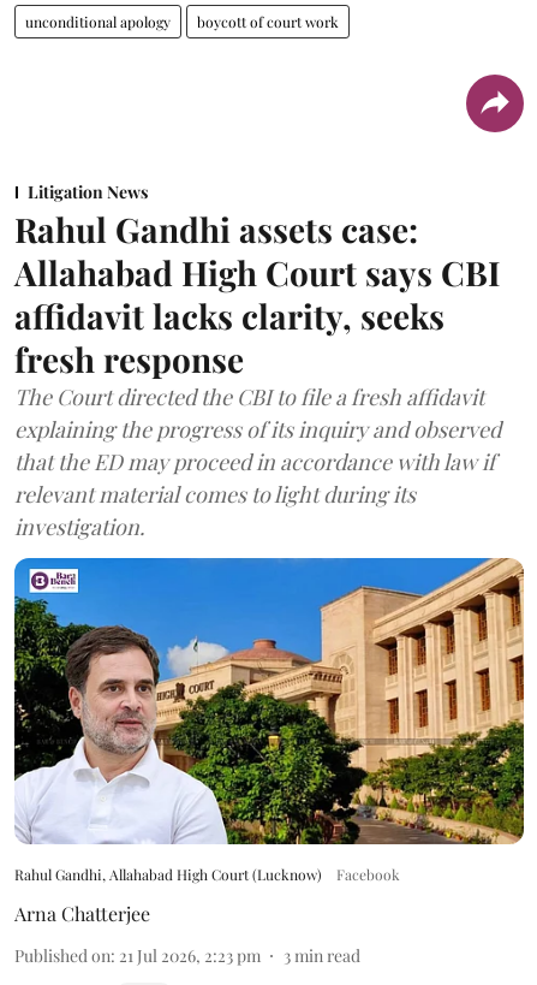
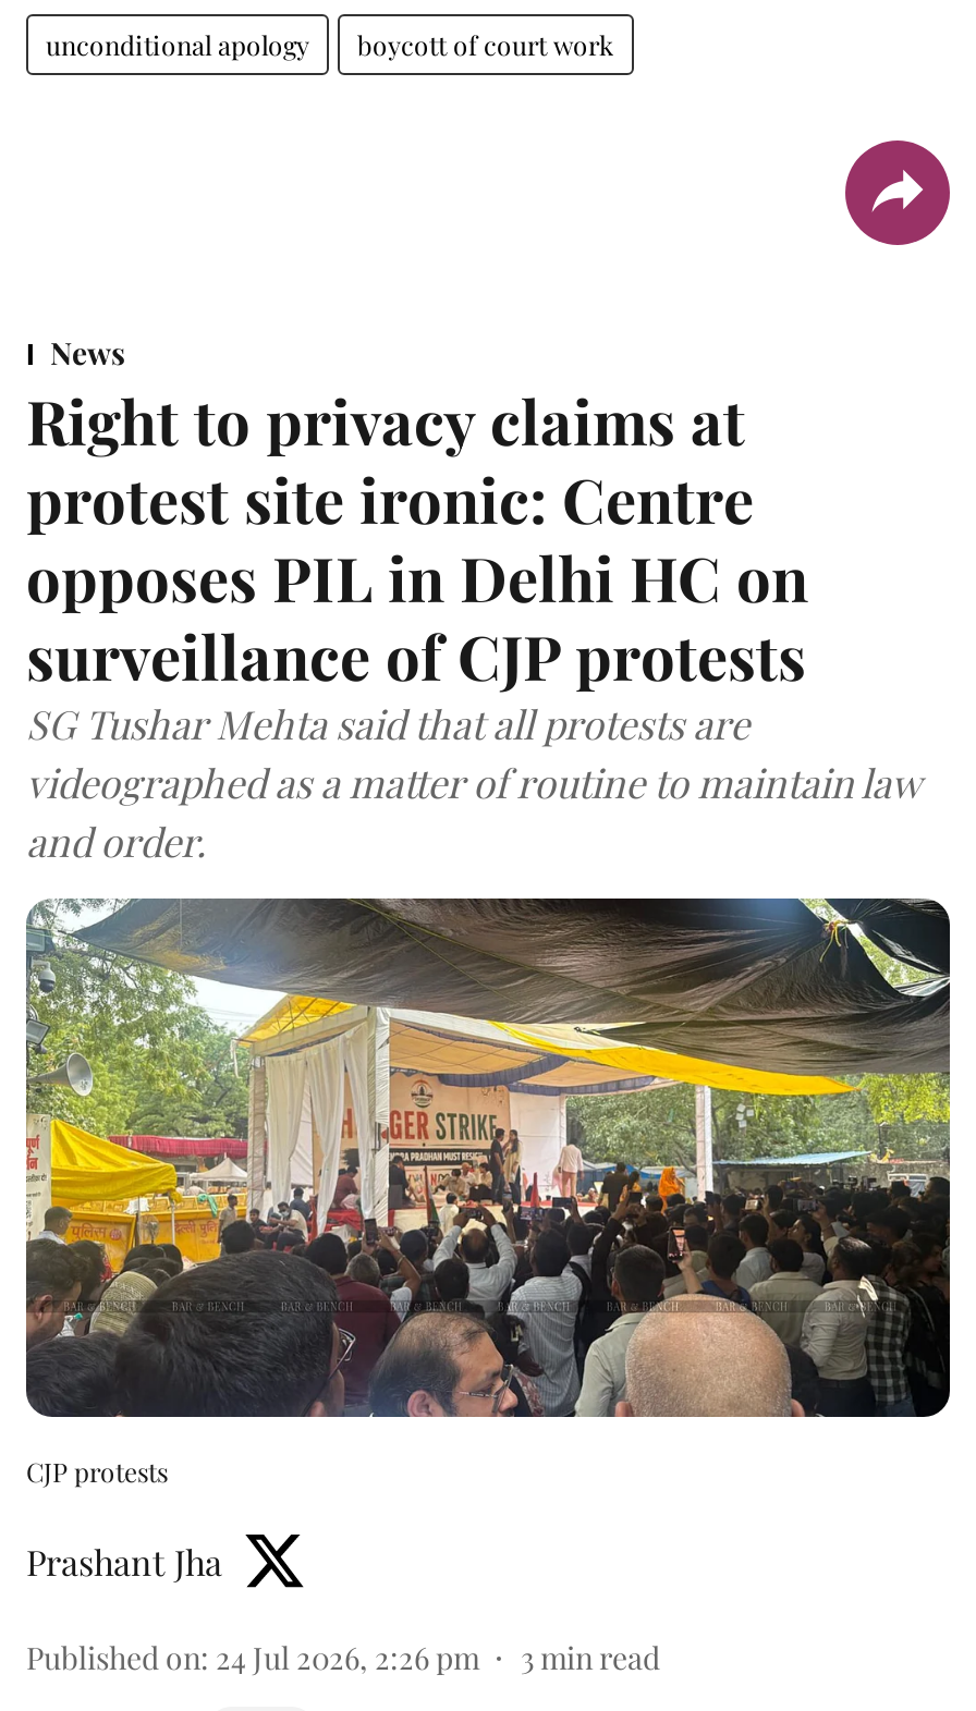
- Litigation News
- Rahul Gandhi assets case:
- Allahabad High Court says CBI
- affidavit lacks clarity, seeks
- fresh response
- The Court directed the CBI to file a fresh affidavit
- explaining the progress of its inquiry and observed
- that the ED may proceed in accordance with law if
- relevant material comes to light during its
- investigation.
+ News
+ Right to privacy claims at
+ protest site ironic: Centre
+ opposes PIL in Delhi HC on
+ surveillance of CJP protests
+ SG Tushar Mehta said that all protests are
+ videographed as a matter of routine to maintain law
+ and order.

- [image]
- Rahul Gandhi, Allahabad High Court (Lucknow)
- Facebook
+ [image]
+ CJP protests

- Arna Chatterjee
+ Prashant Jha

- Published on: 21 Jul 2026, 2:23 pm
+ Published on: 24 Jul 2026, 2:26 pm
